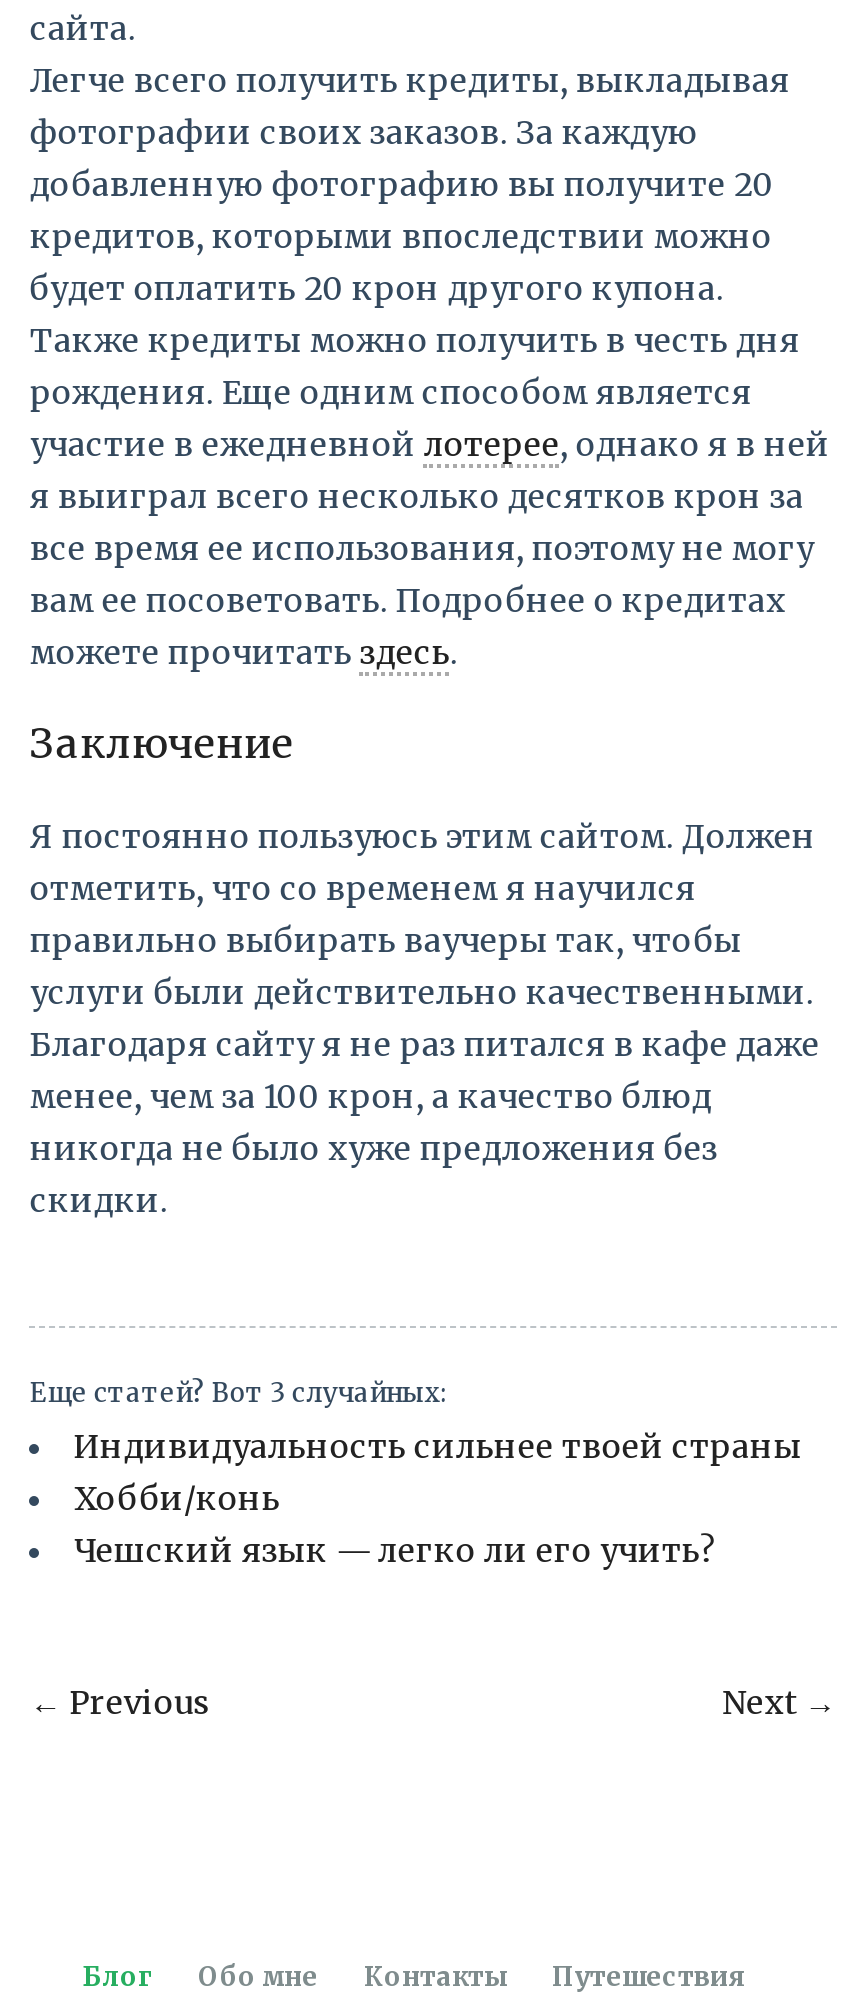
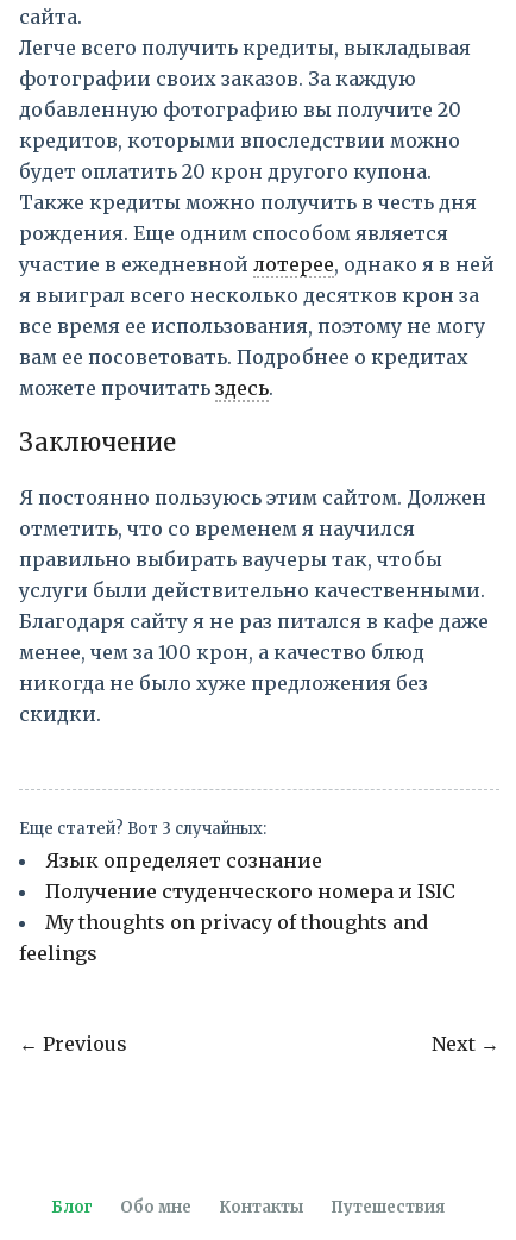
- Индивидуальность сильнее твоей страны
- Хобби/конь
- Чешский язык — легко ли его учить?
+ Язык определяет сознание
+ Получение студенческого номера и ISIC
+ My thoughts on privacy of thoughts and
+ feelings
